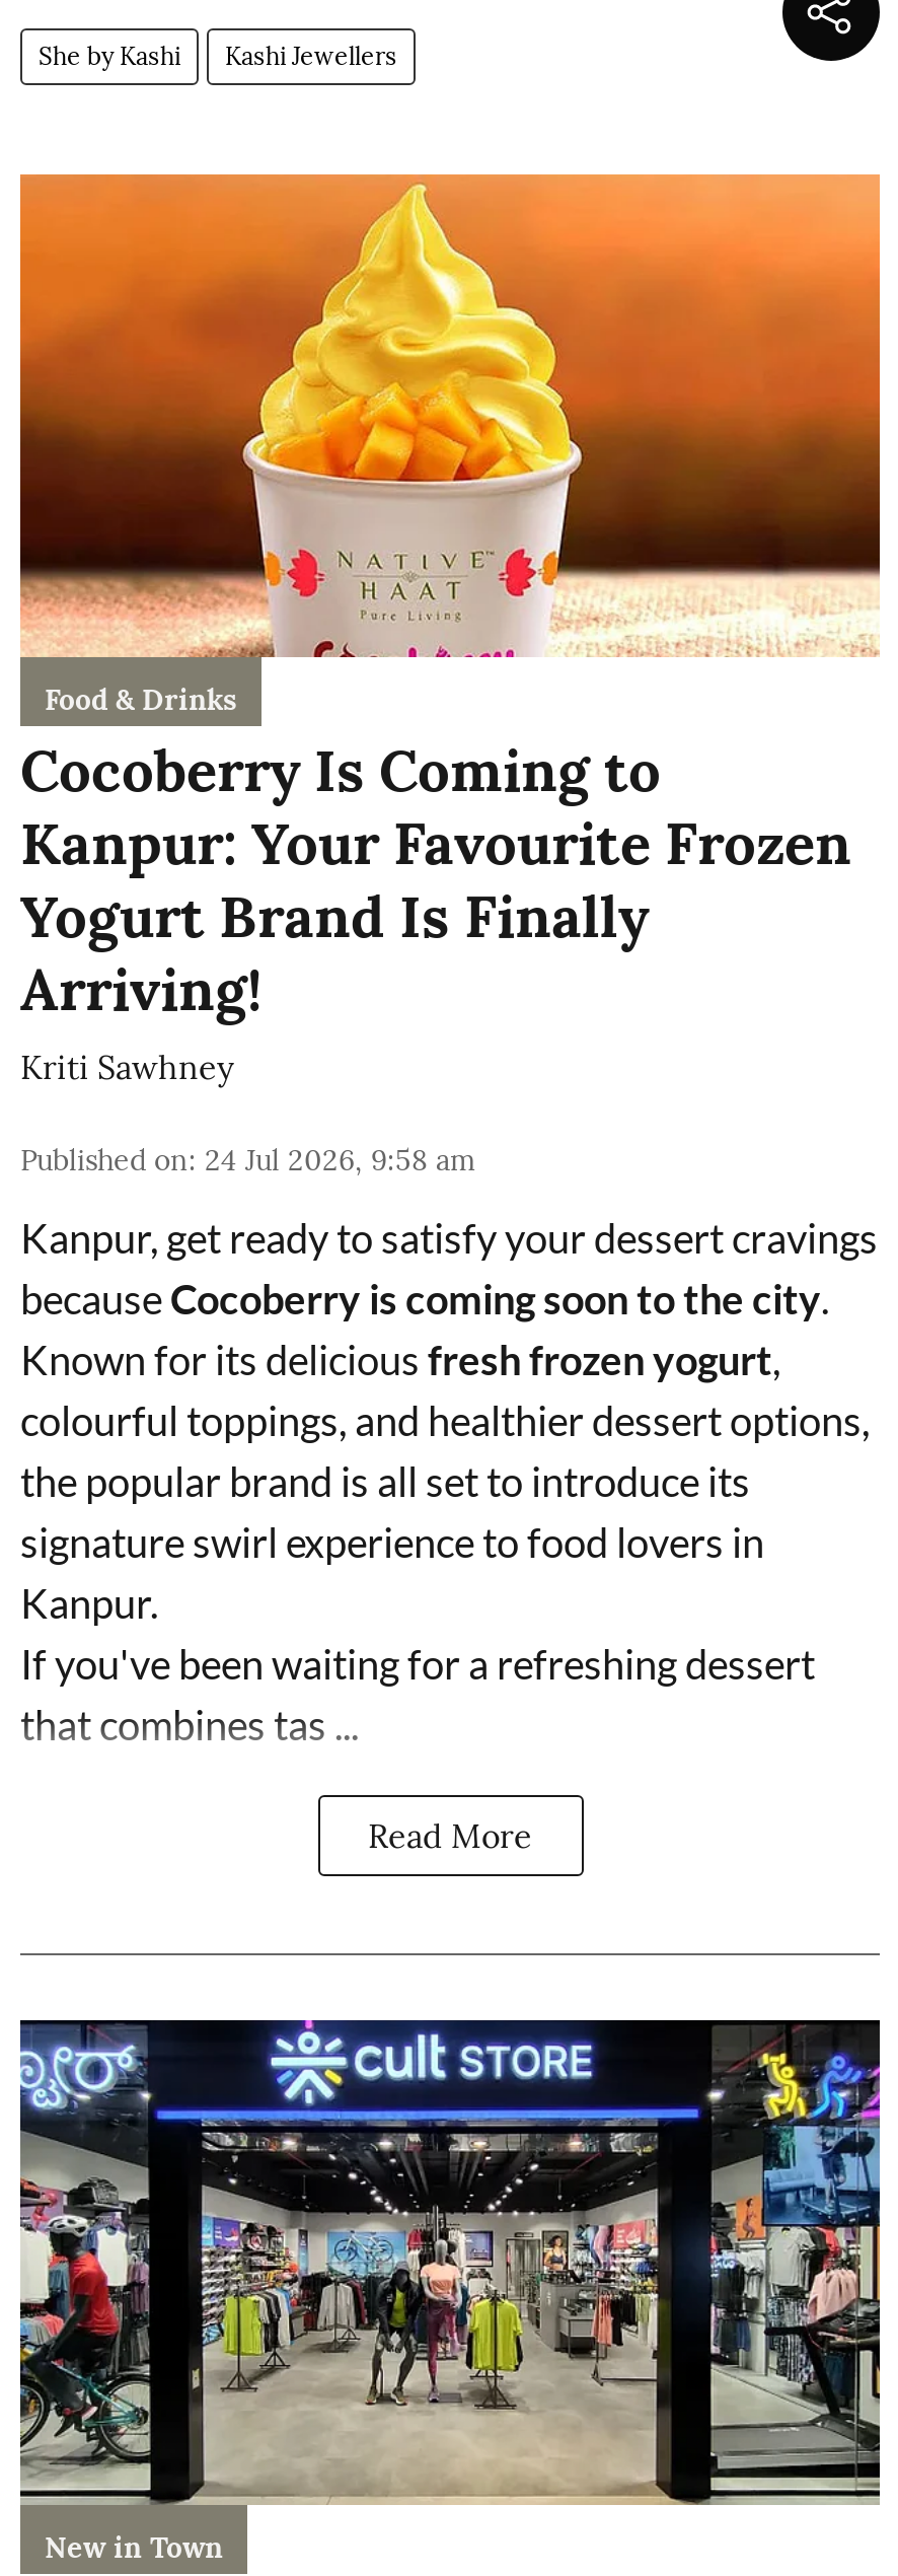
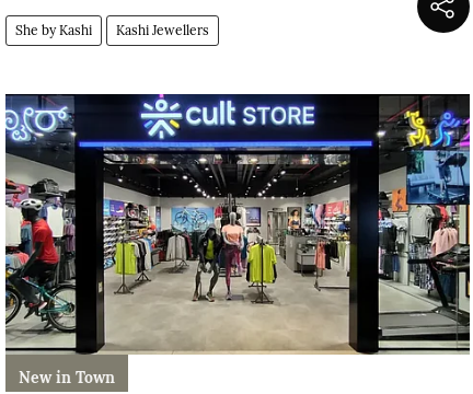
- [image]
- Food & Drinks
- Cocoberry Is Coming to
- Kanpur: Your Favourite Frozen
- Yogurt Brand Is Finally
- Arriving!
- Kriti Sawhney
- Published on: 24 Jul 2026, 9:58 am
- Kanpur, get ready to satisfy your dessert cravings
- because Cocoberry is coming soon to the city.
- Known for its delicious fresh frozen yogurt,
- colourful toppings, and healthier dessert options,
- the popular brand is all set to introduce its
- signature swirl experience to food lovers in
- Kanpur.
- If you've been waiting for a refreshing dessert
- that combines tas ...
- Read More
